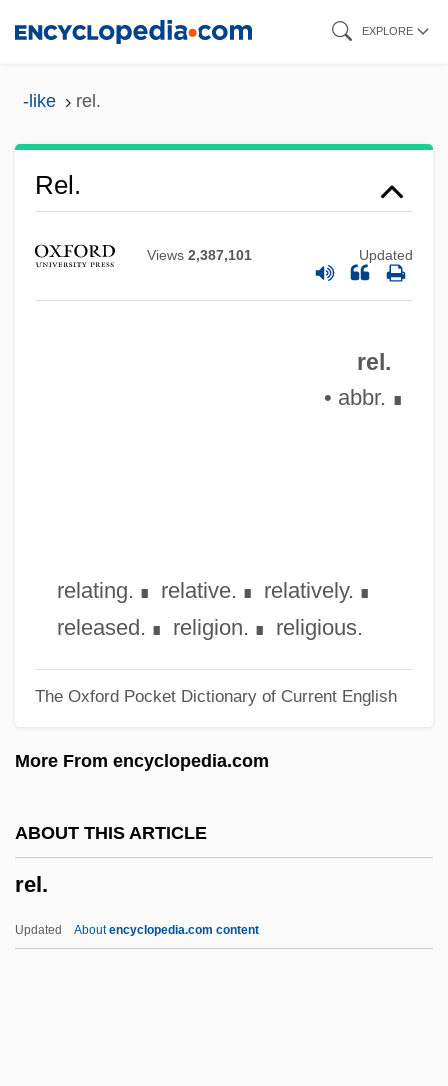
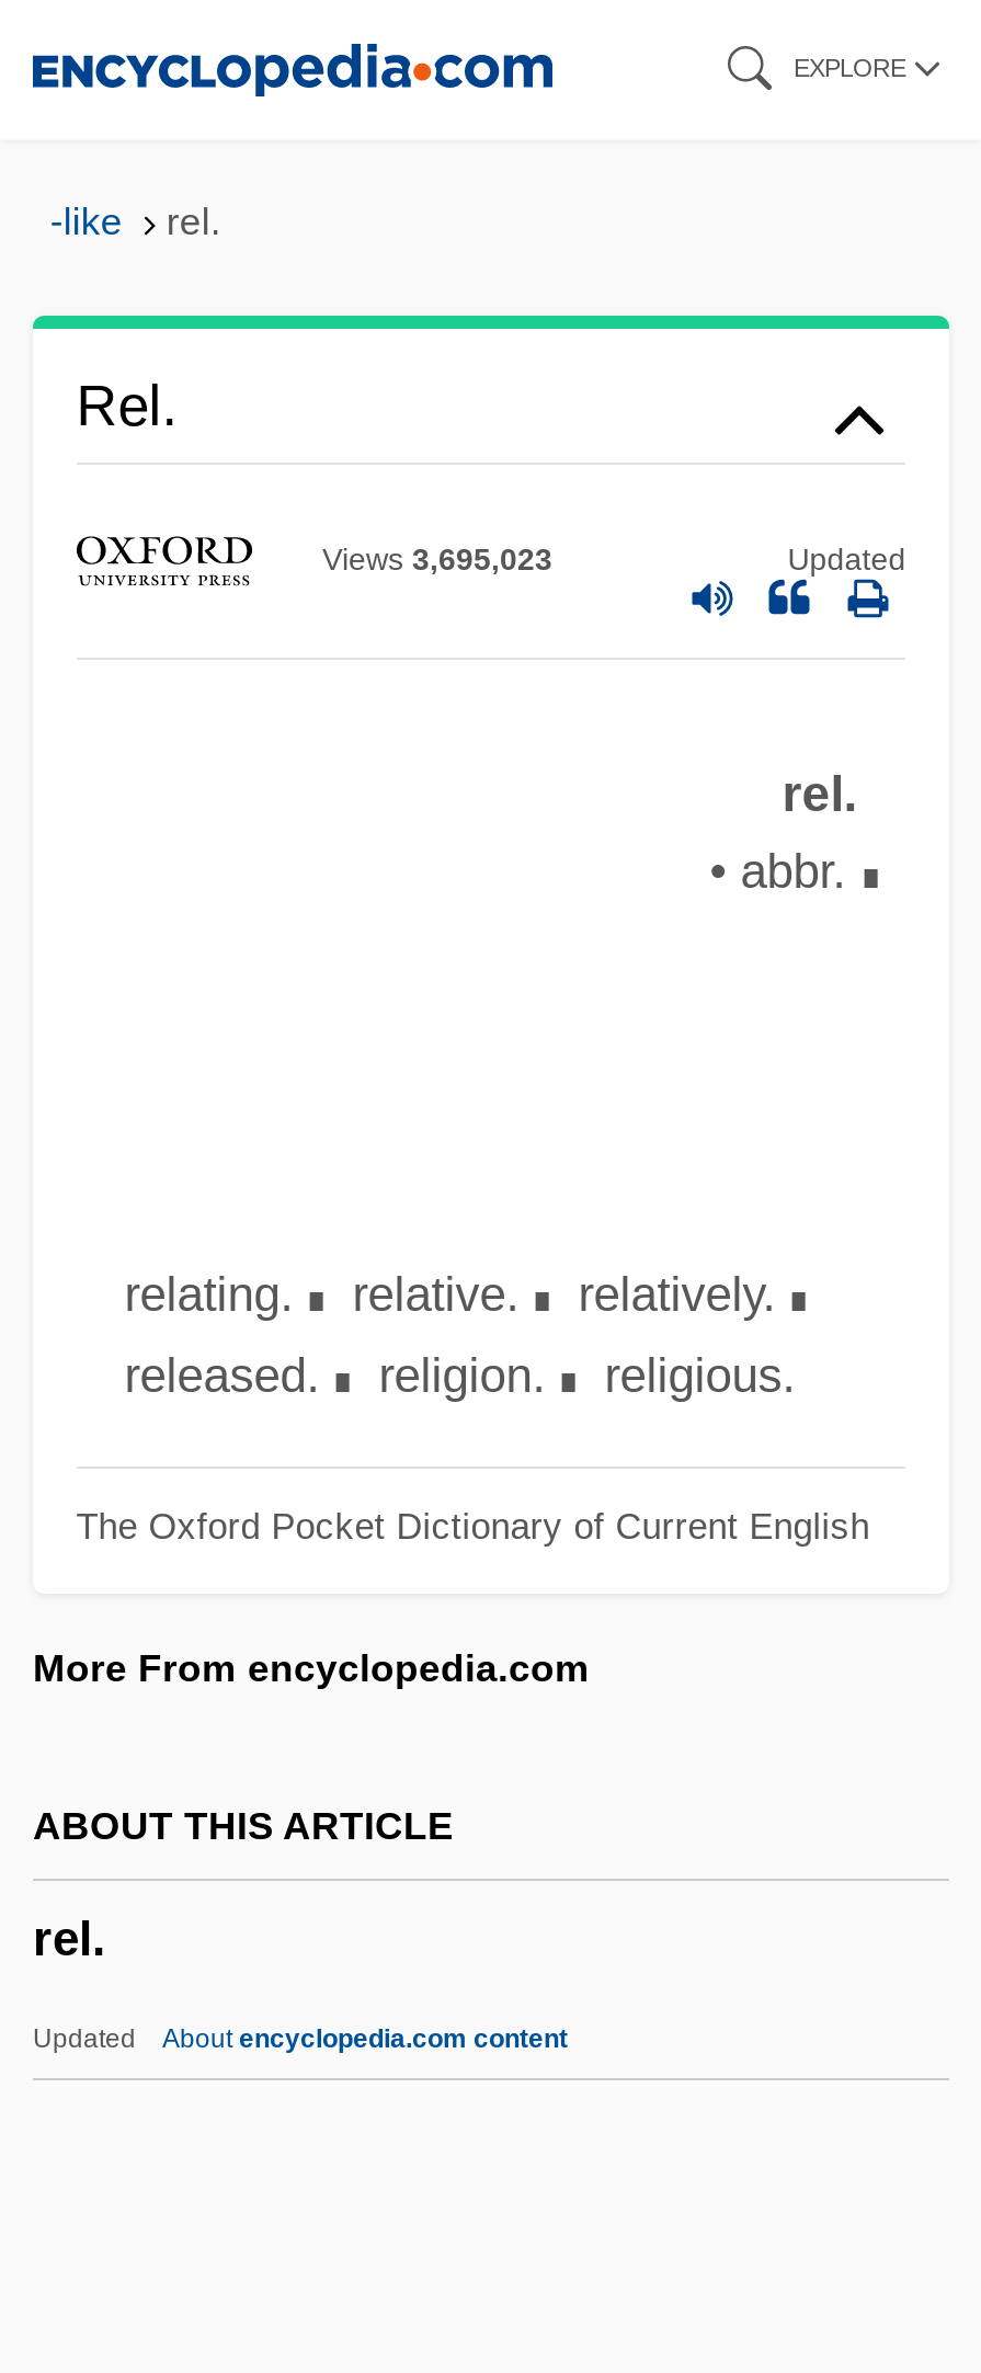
- Views 2,387,101
+ Views 3,695,023
